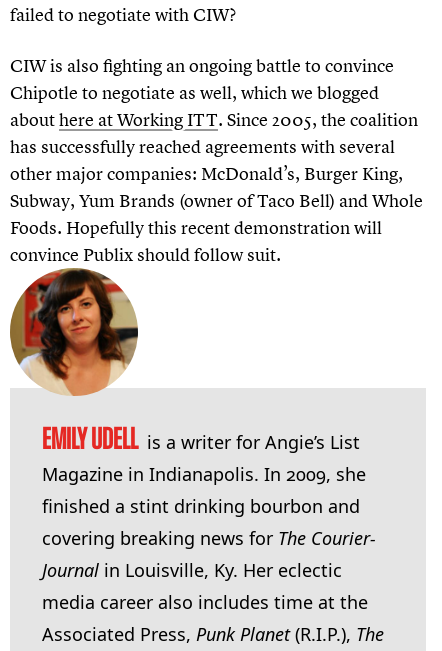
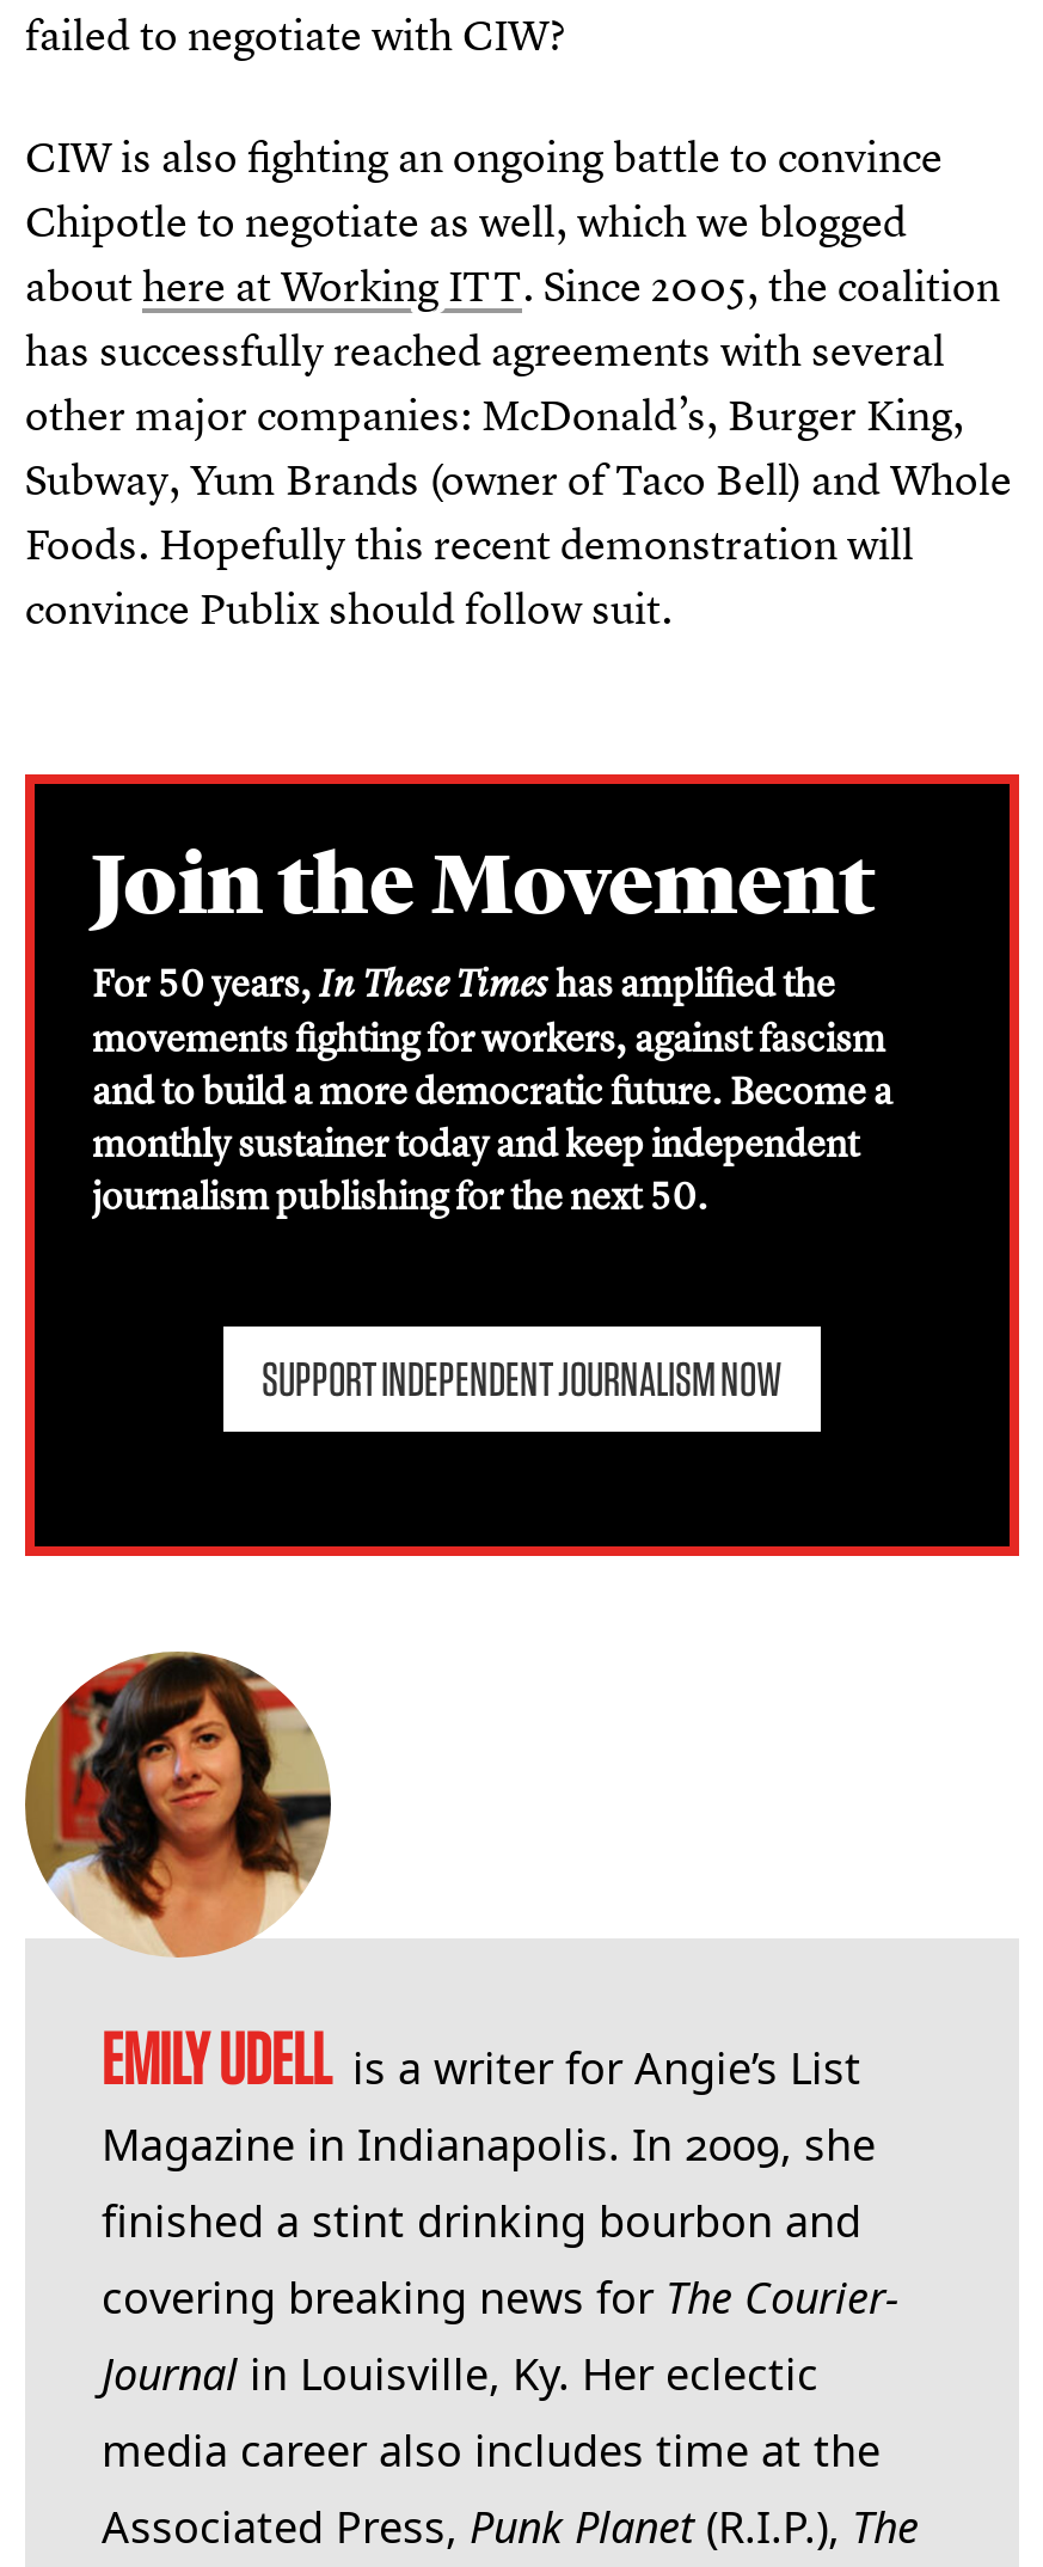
+ [image]
+ Join the Movement
+ For 50 years,In These Timeshas amplified the
+ movements fighting for workers, against fascism
+ and to build a more democratic future. Become a
+ monthly sustainer today and keep independent
+ journalism publishing for the next 50.
+ SUPPORT INDEPENDENT JOURNALISM NOW
